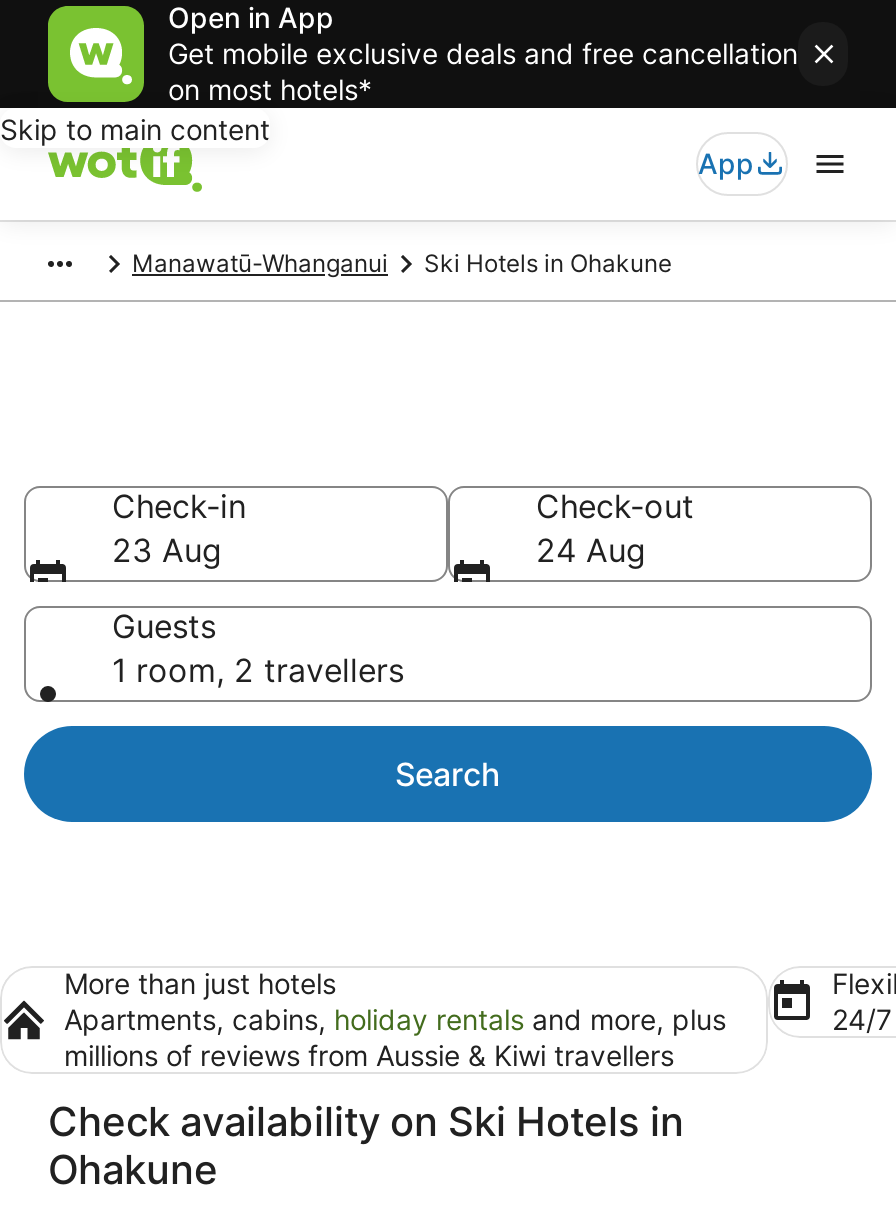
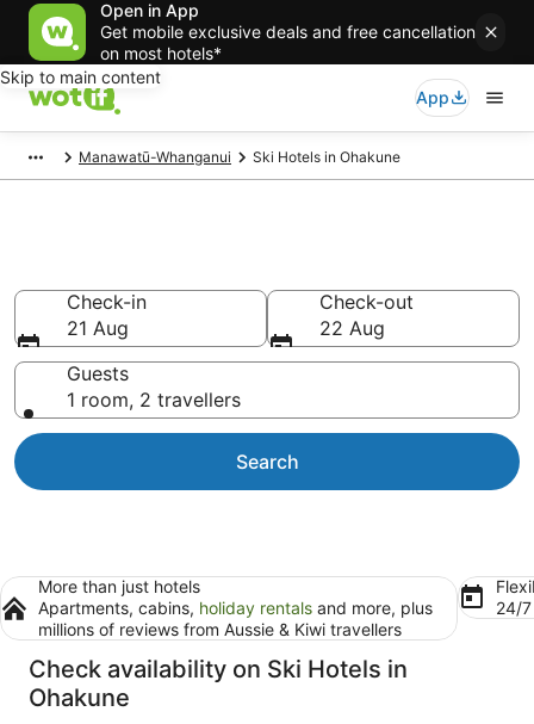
- 23 Aug
+ 21 Aug

- 24 Aug
+ 22 Aug
